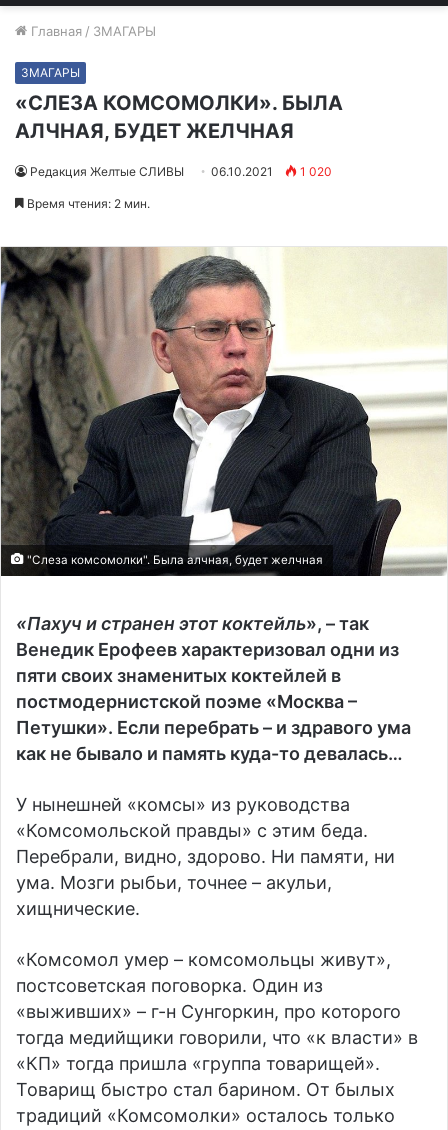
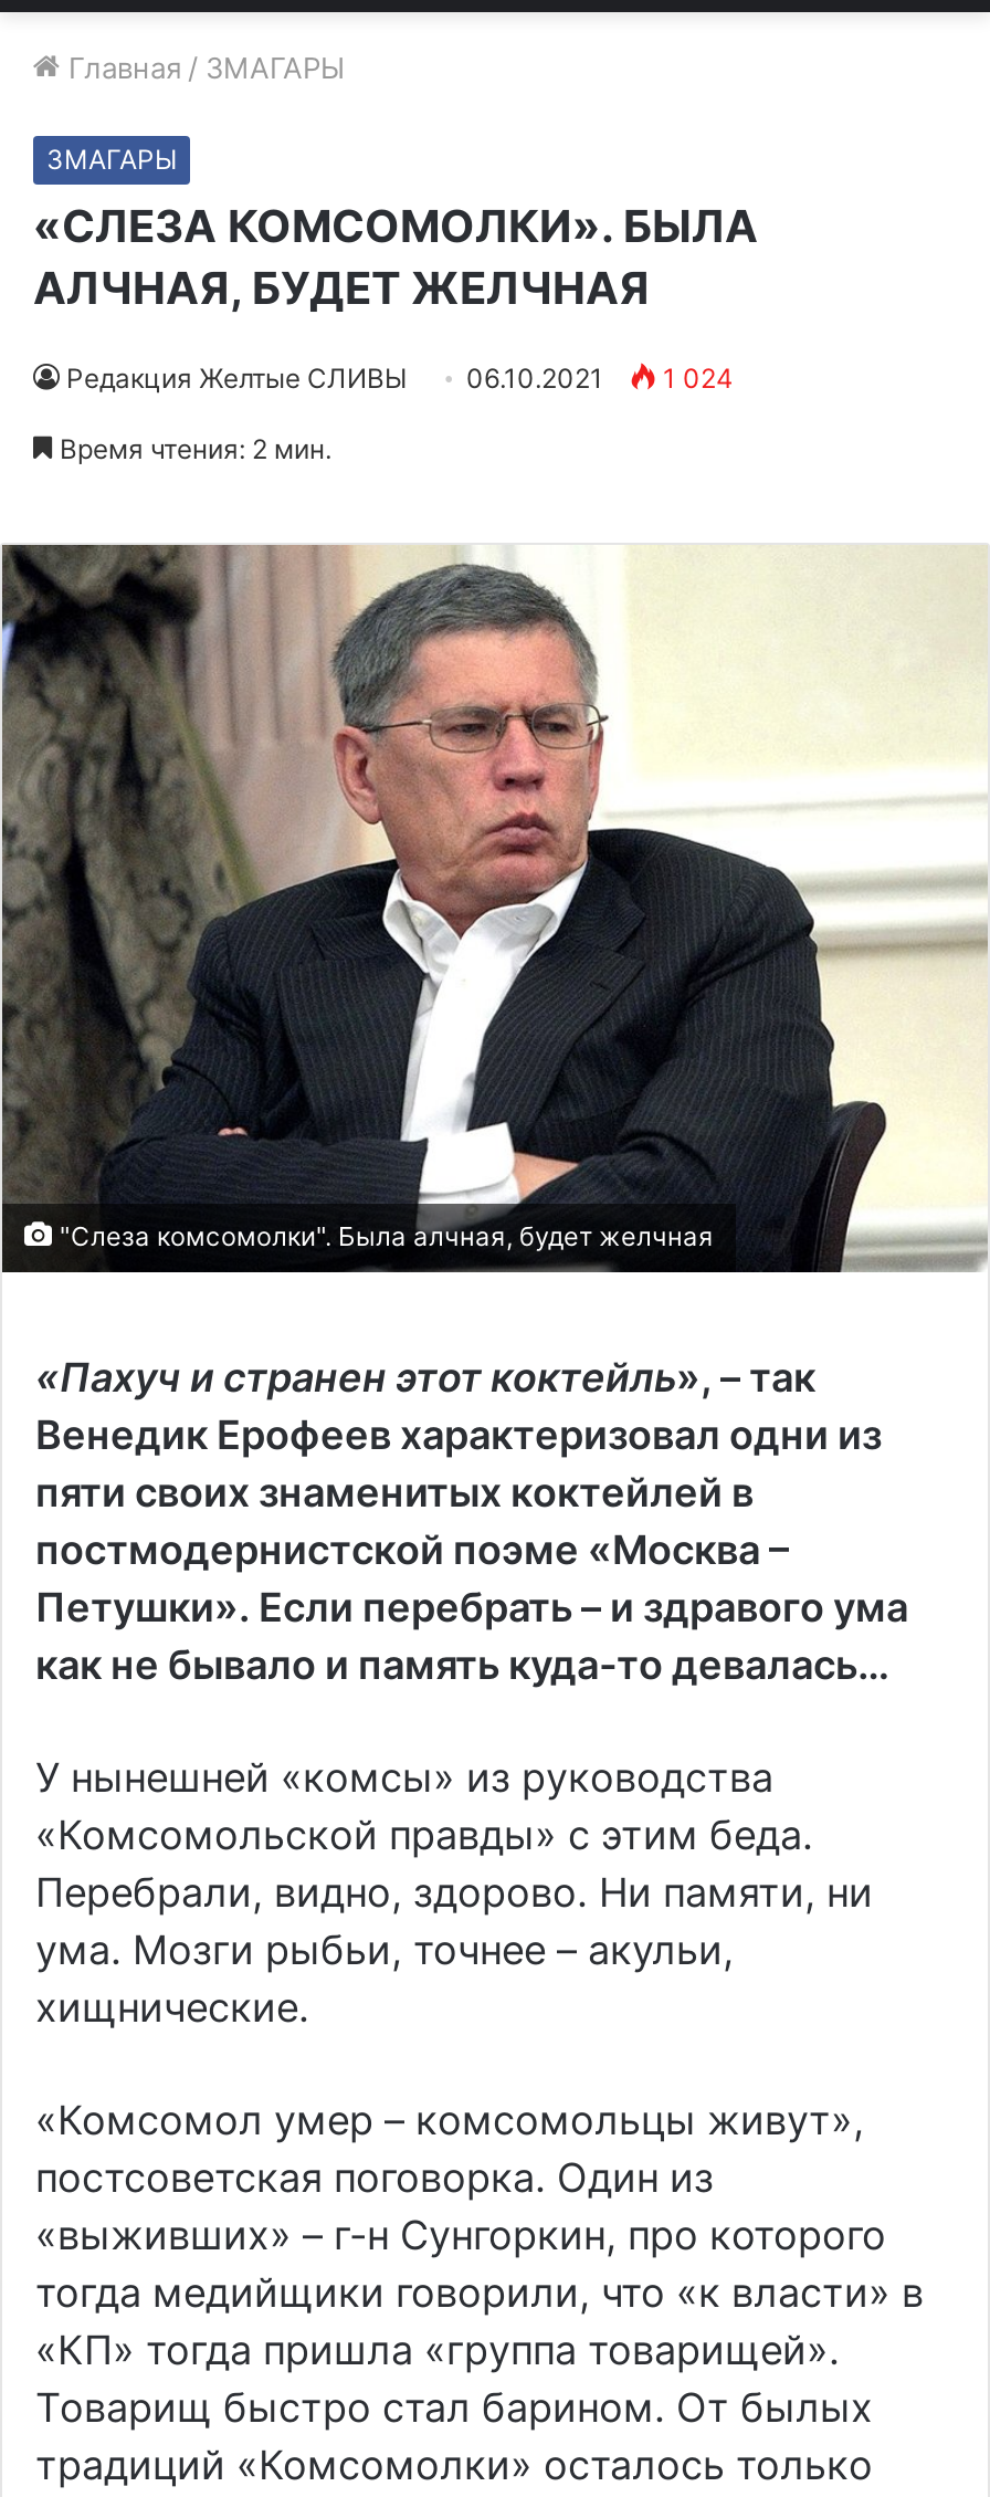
- Редакция Желтые СЛИВЫ 06.10.2021 1 020
+ Редакция Желтые СЛИВЫ 06.10.2021 1 024
